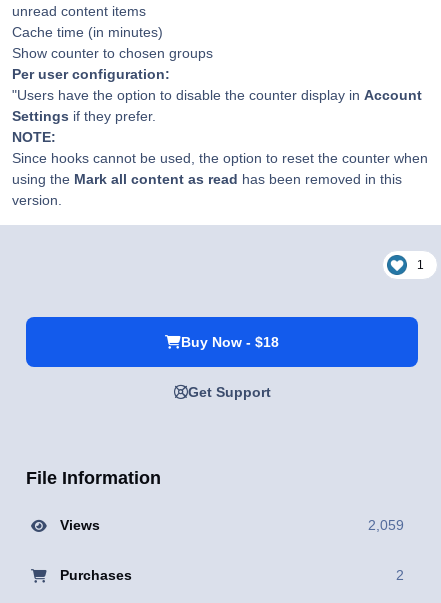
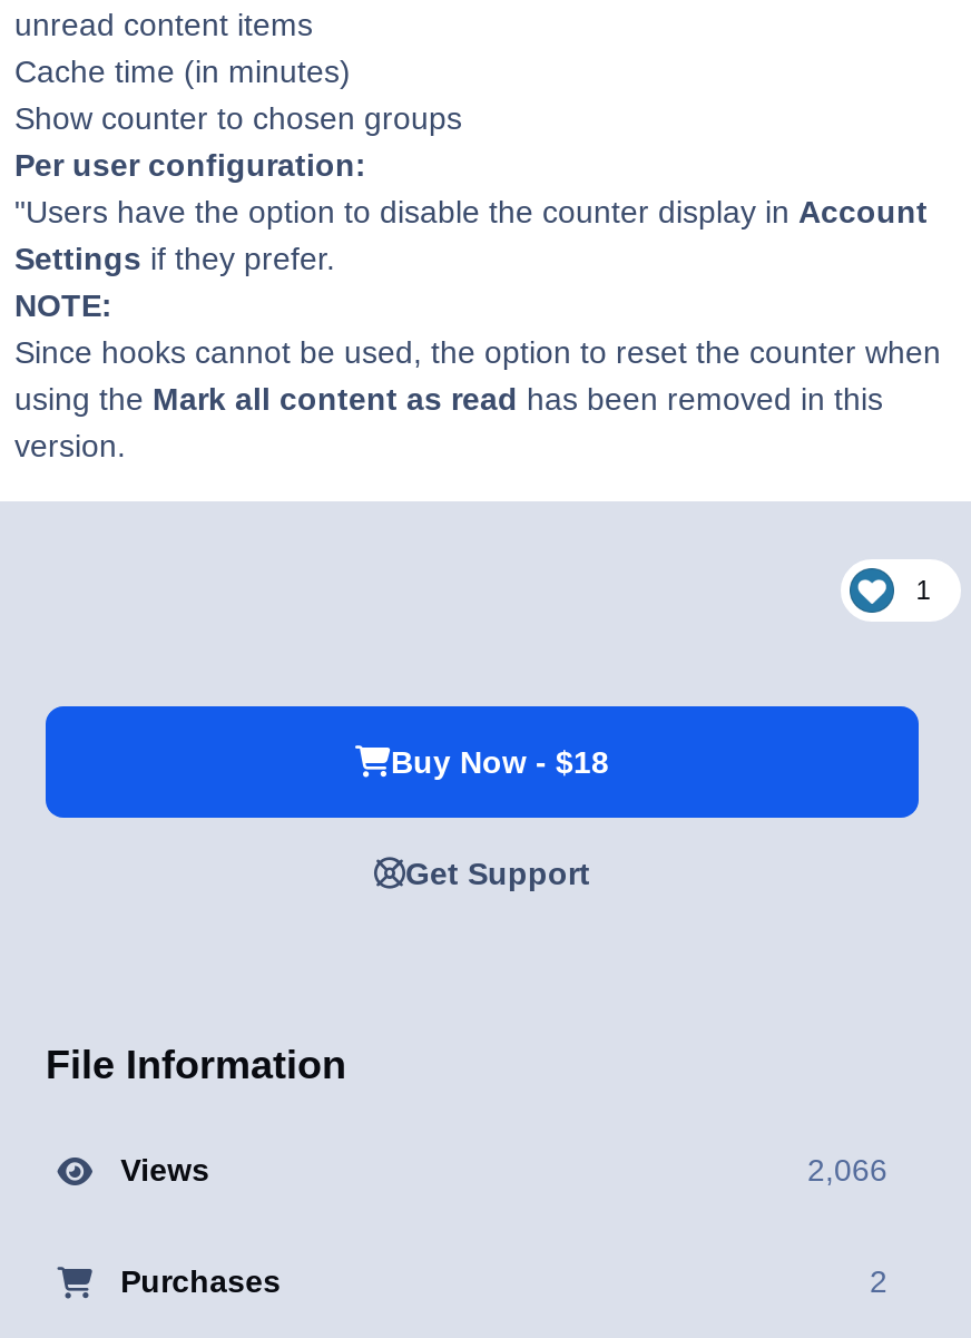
- 2,059
+ 2,066
